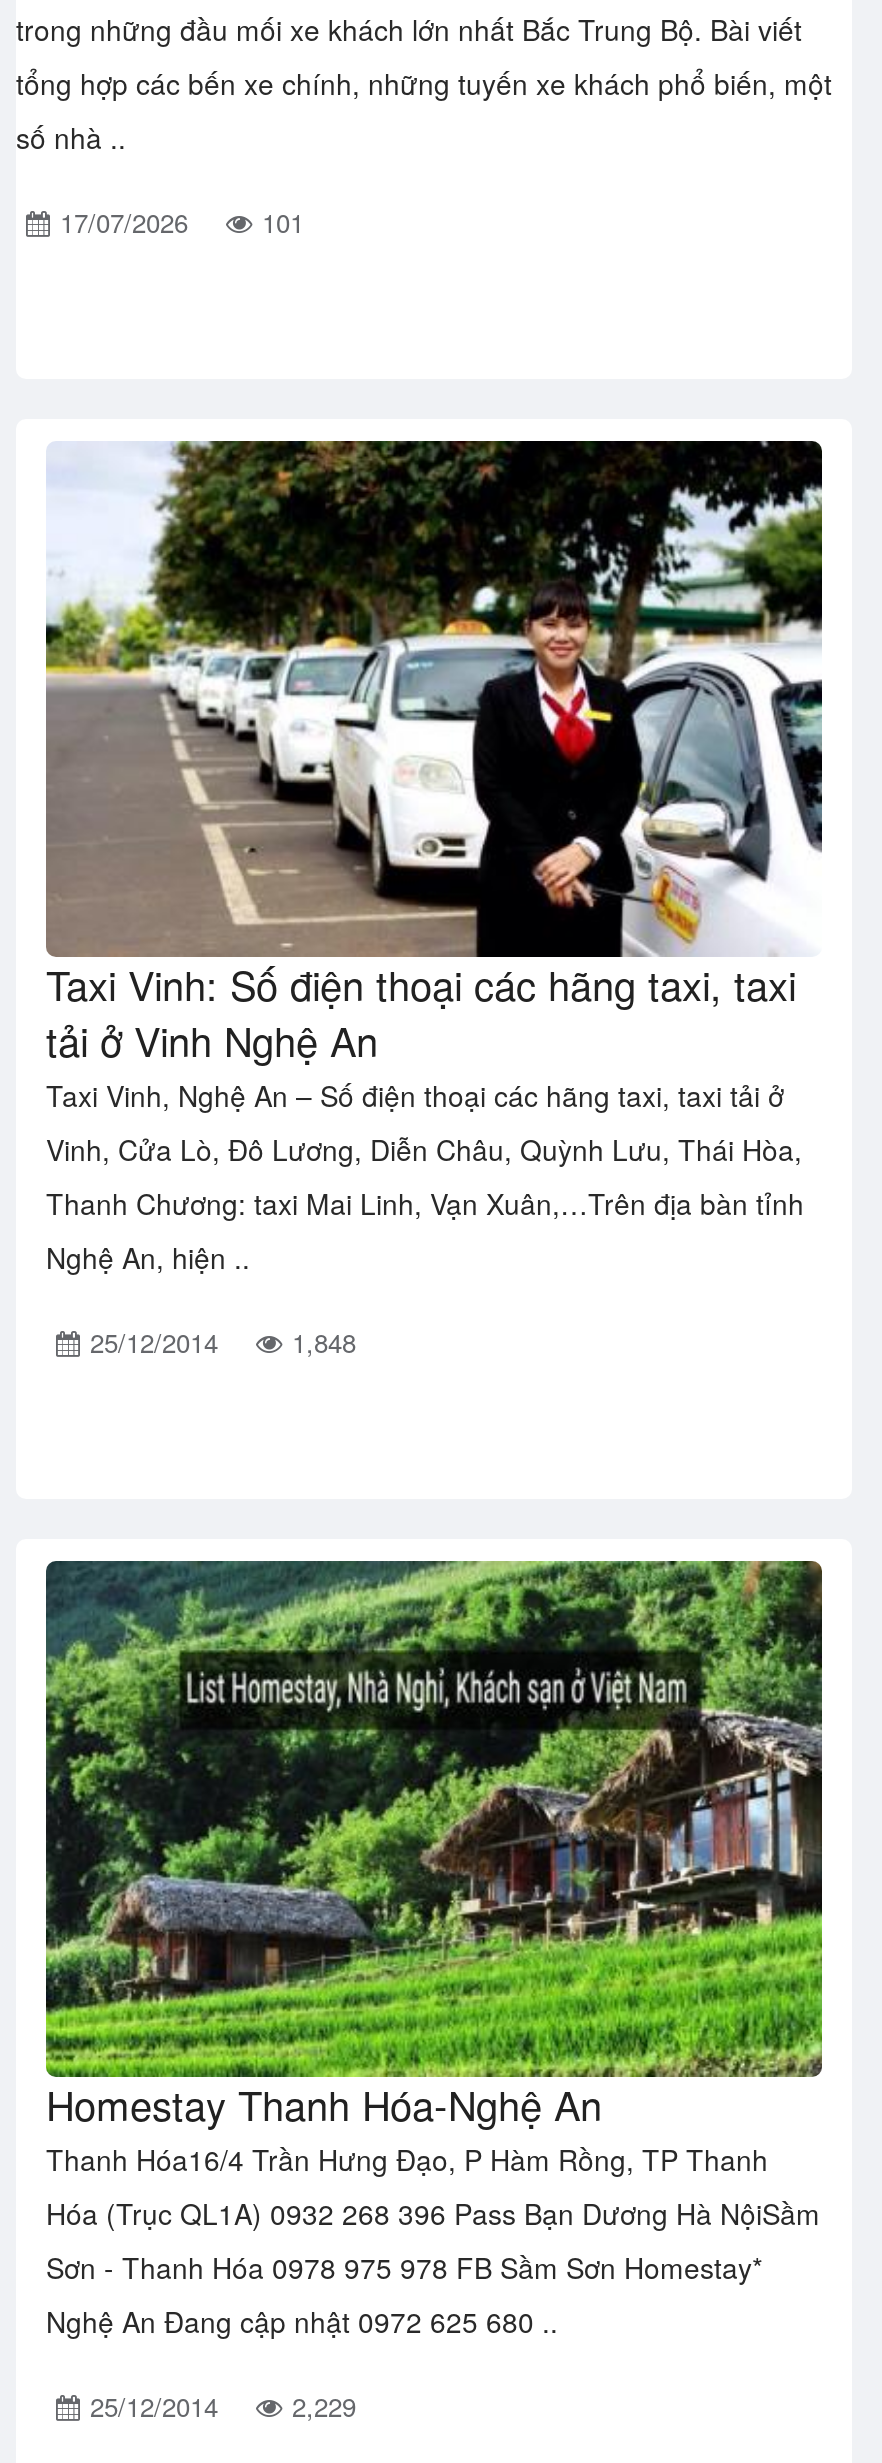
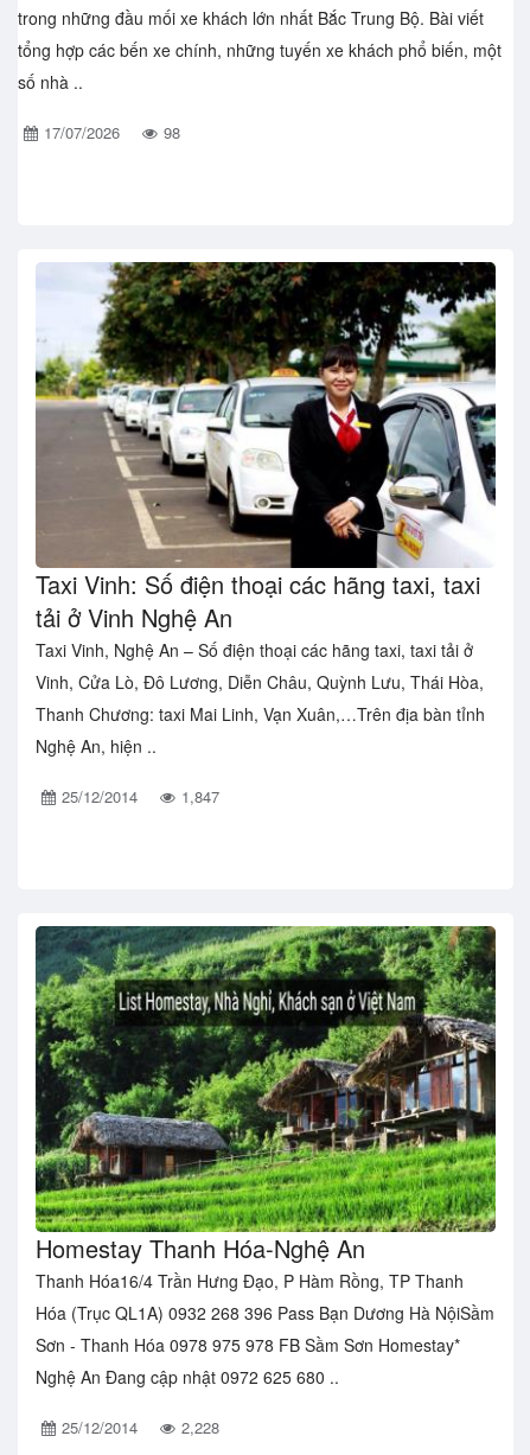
- 17/07/2026 101
+ 17/07/2026 98

- 25/12/2014 1,848
+ 25/12/2014 1,847

- 25/12/2014 2,229
+ 25/12/2014 2,228
